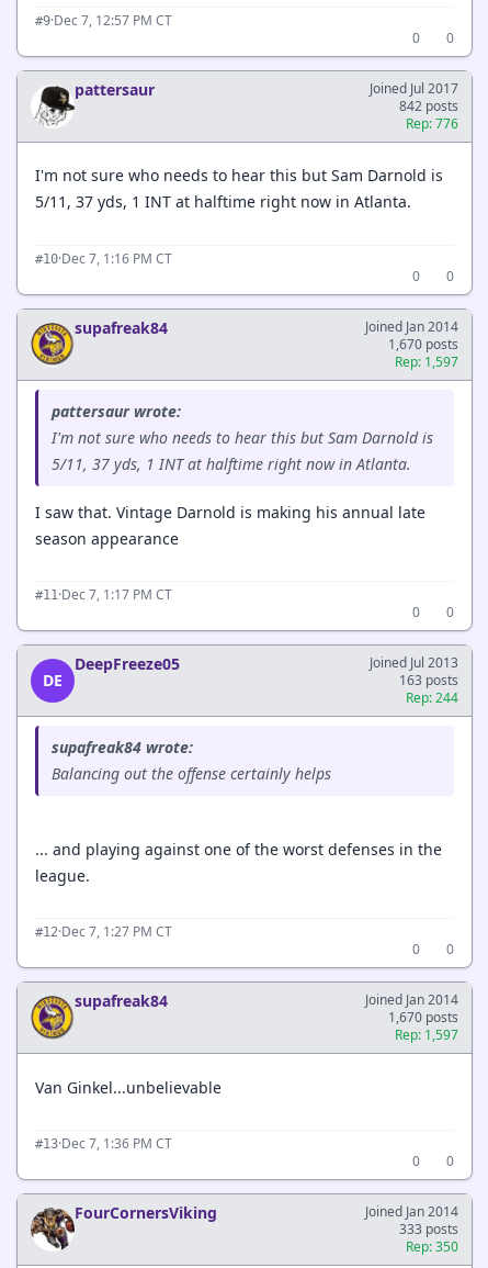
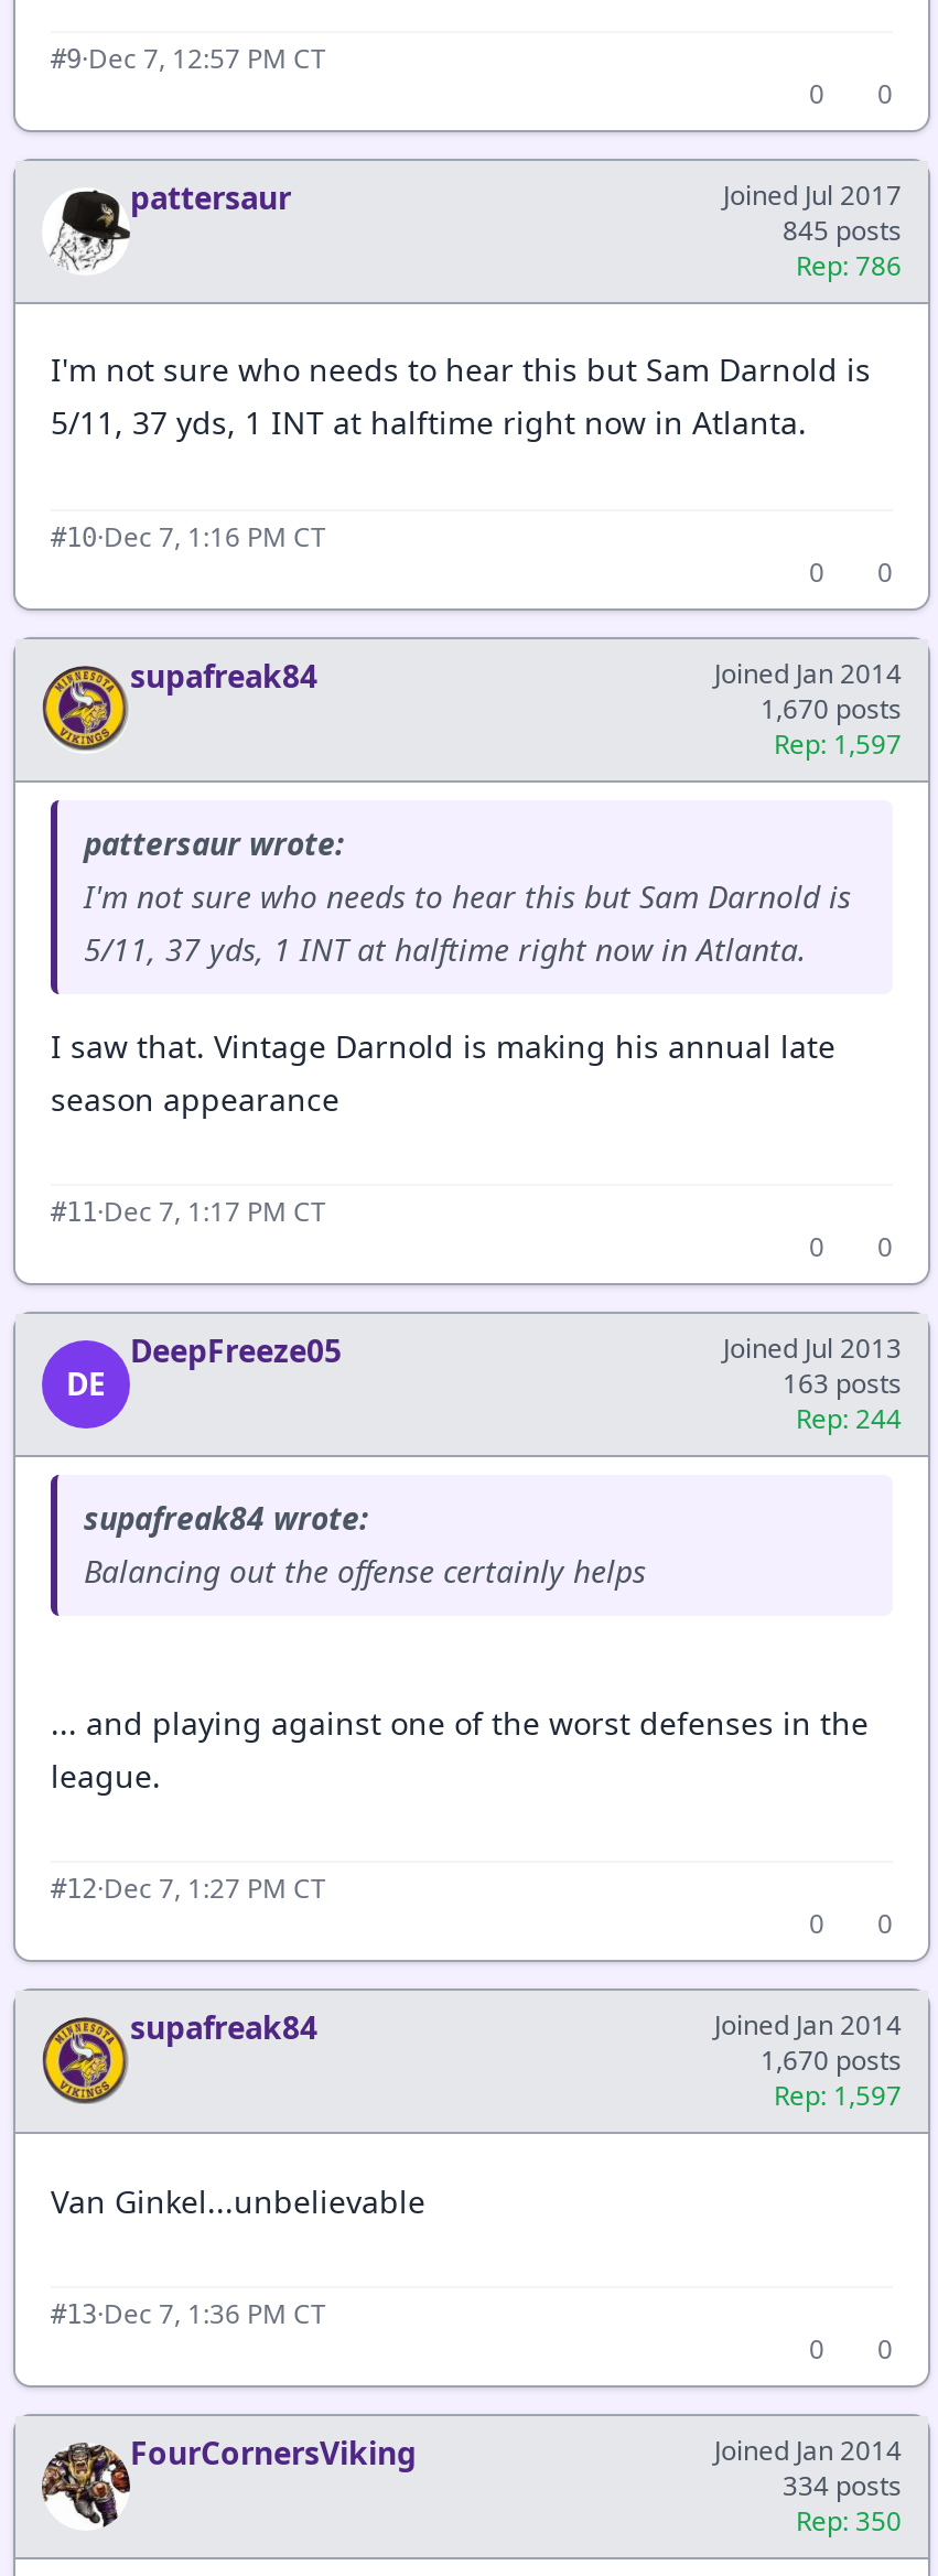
- 842 posts
+ 845 posts

- Rep: 776
+ Rep: 786

- 333 posts
+ 334 posts
